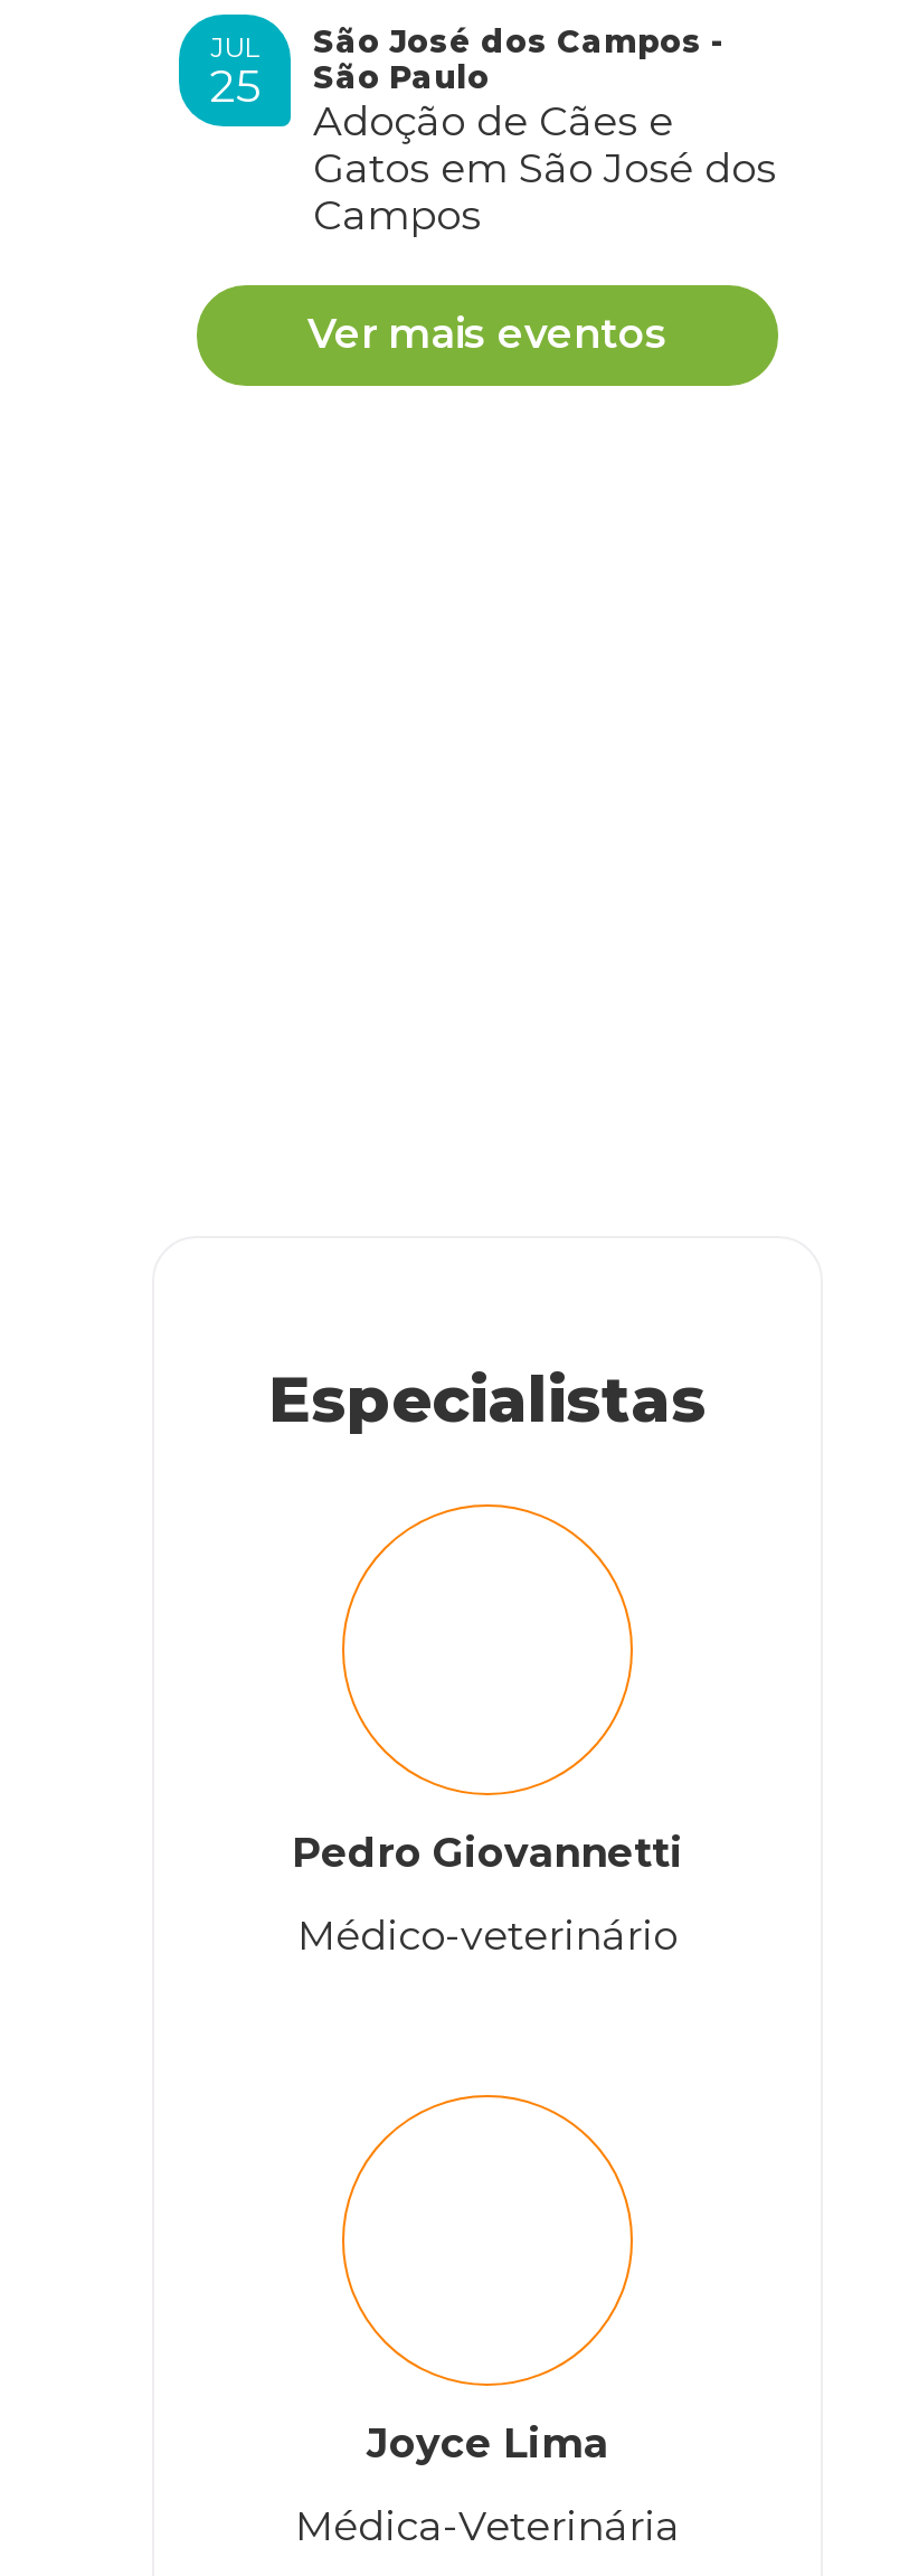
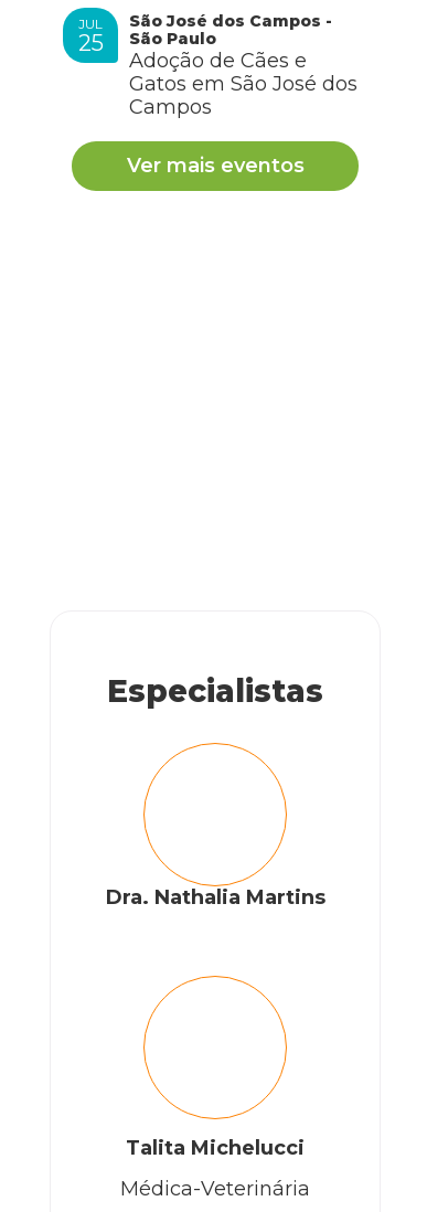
- Pedro Giovannetti
- Médico-veterinário
+ Dra. Nathalia Martins

- Joyce Lima
+ Talita Michelucci
